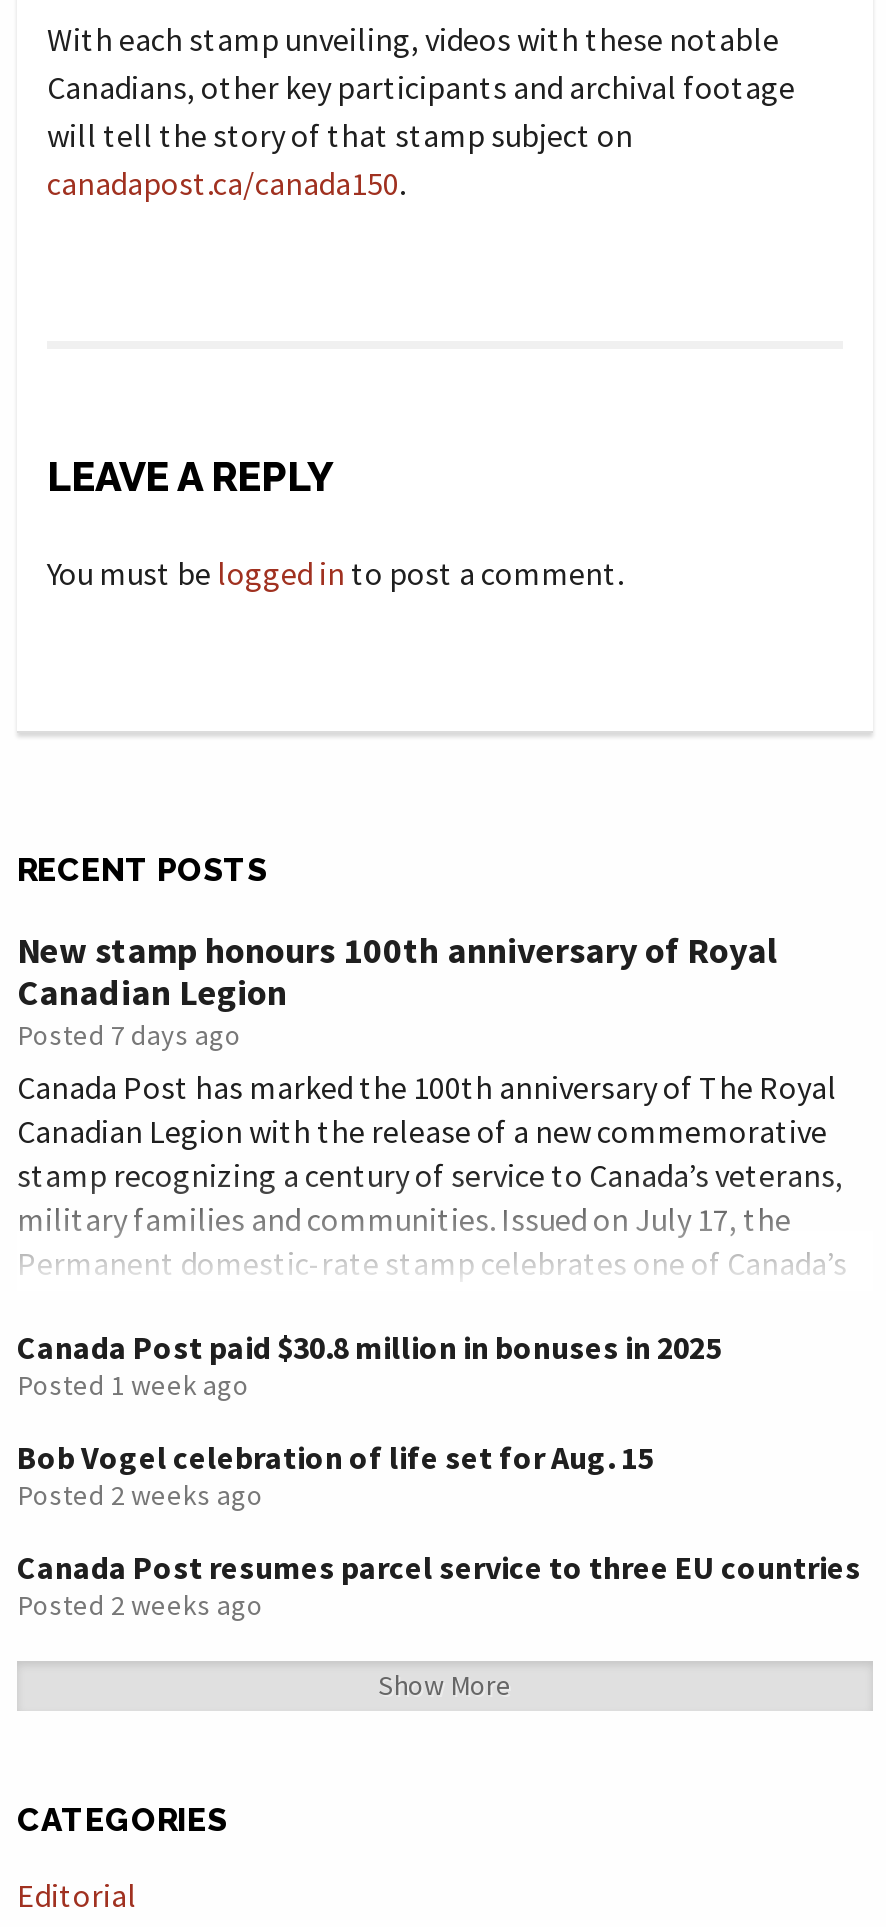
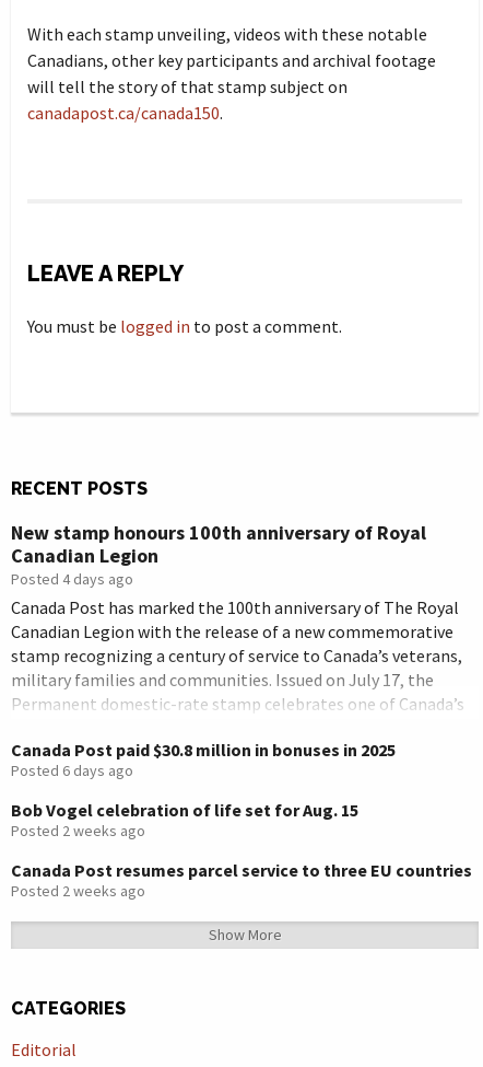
- Posted 7 days ago
+ Posted 4 days ago

- Posted 1 week ago
+ Posted 6 days ago
